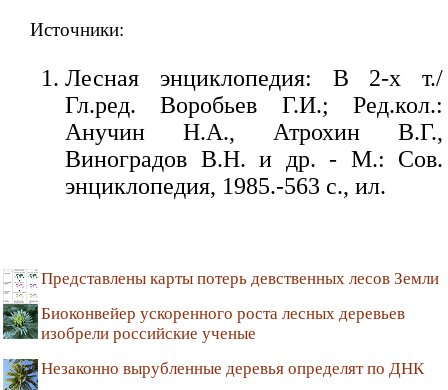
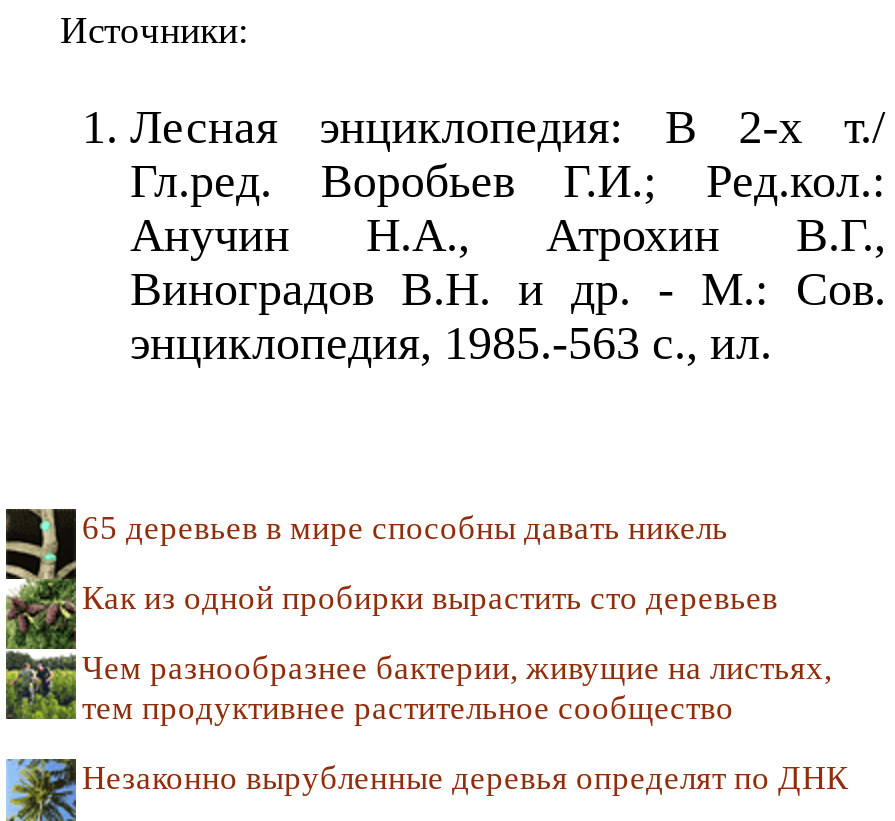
- [image]
- Представлены карты потерь девственных лесов Земли
- Биоконвейер ускоренного роста лесных деревьев
- изобрели российские ученые
+ [image]
+ 65 деревьев в мире способны давать никель
+ Как из одной пробирки вырастить сто деревьев
+ Чем разнообразнее бактерии, живущие на листьях,
+ тем продуктивнее растительное сообщество
